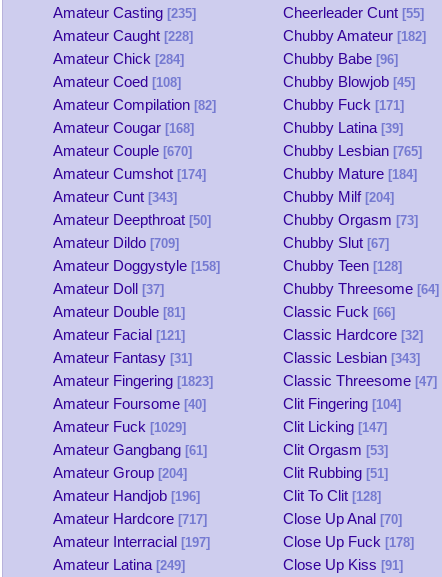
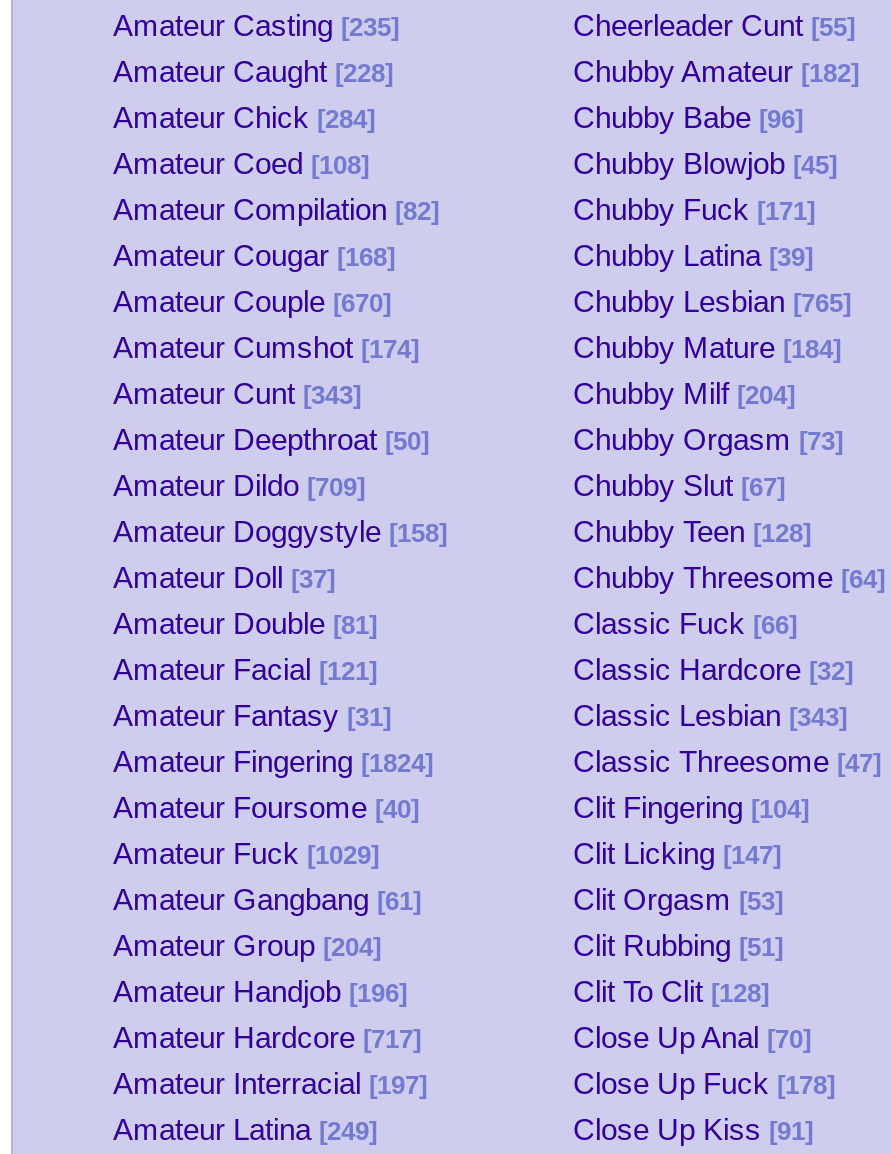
- Amateur Fingering [1823]
+ Amateur Fingering [1824]
